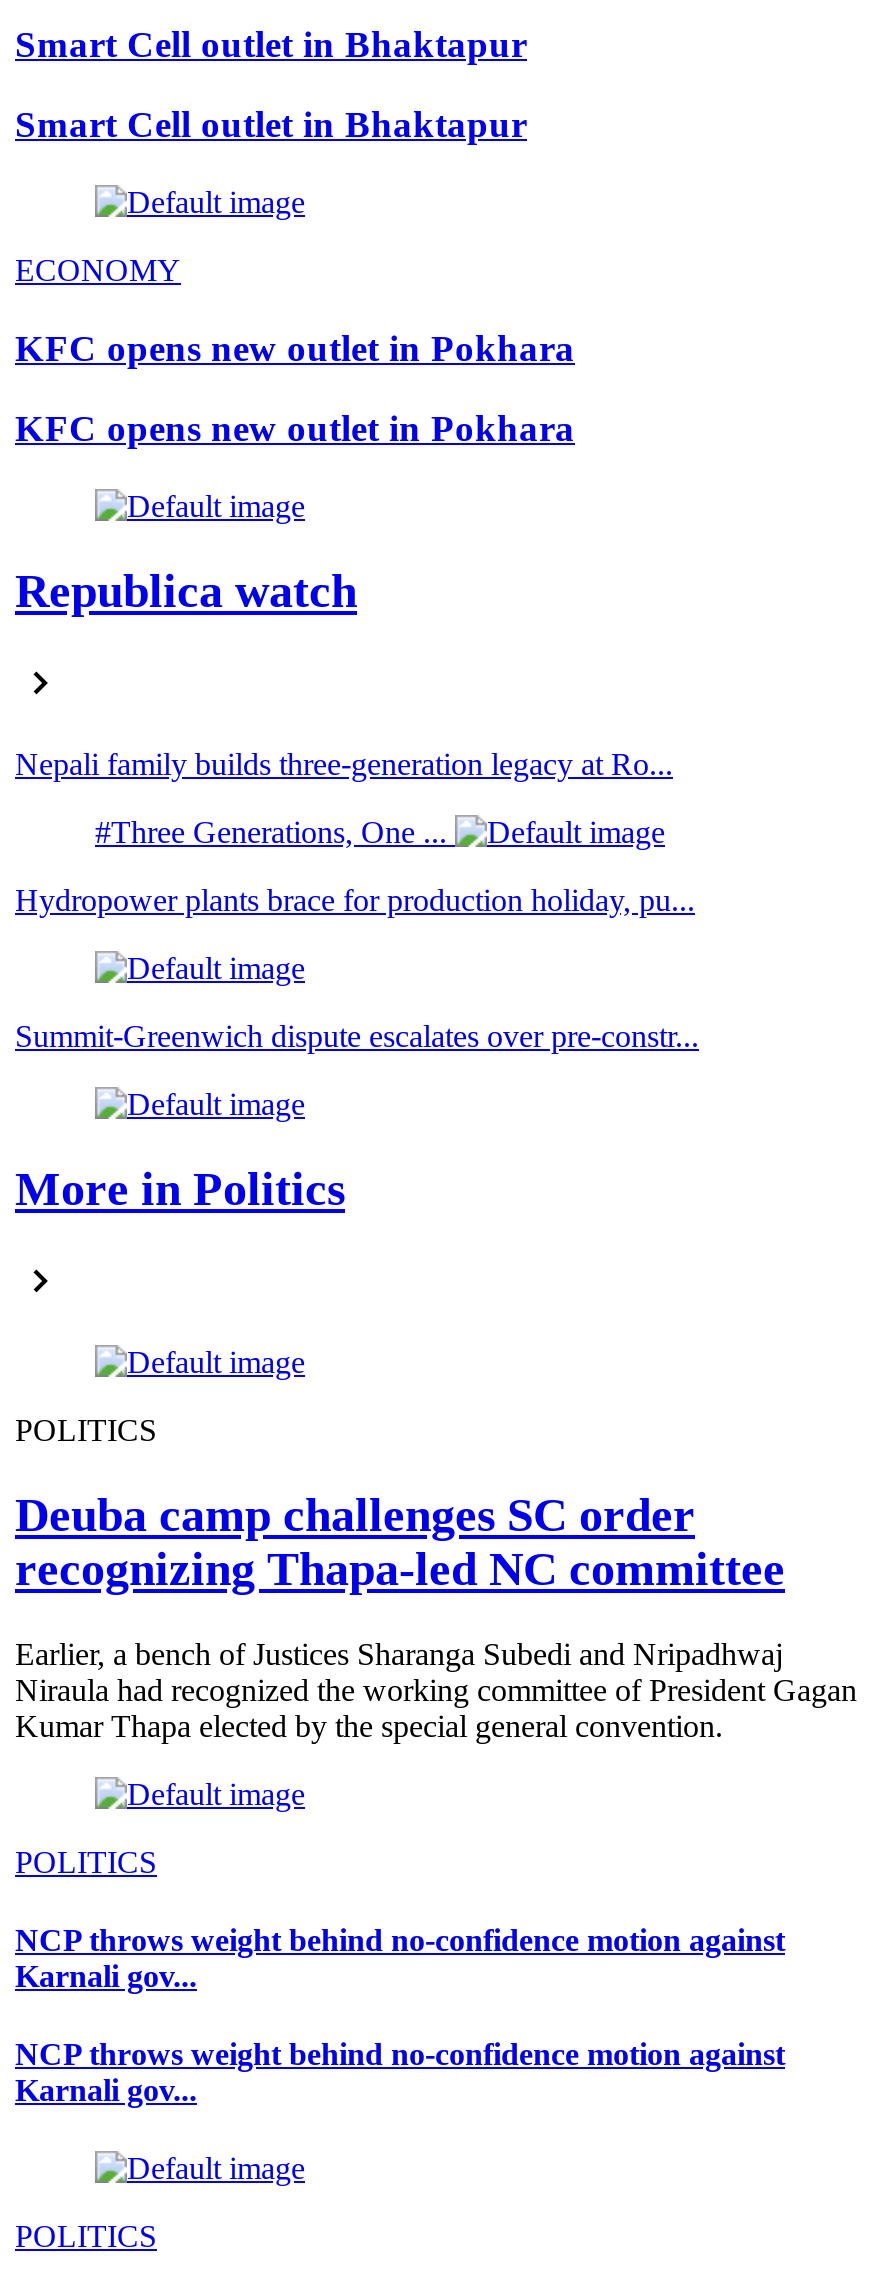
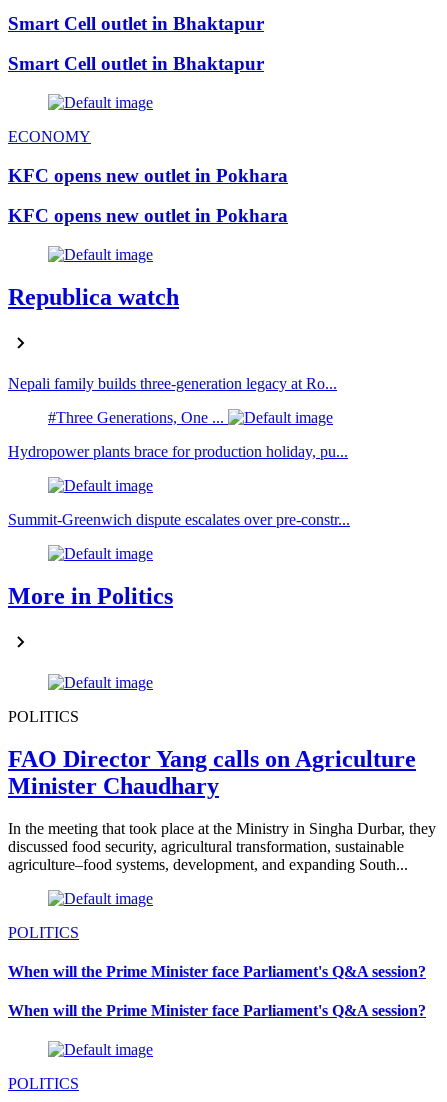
- Deuba camp challenges SC order
- recognizing Thapa-led NC committee
+ FAO Director Yang calls on Agriculture
+ Minister Chaudhary

- Earlier, a bench of Justices Sharanga Subedi and Nripadhwaj
- Niraula had recognized the working committee of President Gagan
- Kumar Thapa elected by the special general convention.
+ In the meeting that took place at the Ministry in Singha Durbar, they
+ discussed food security, agricultural transformation, sustainable
+ agriculture–food systems, development, and expanding South...

- NCP throws weight behind no-confidence motion against
- Karnali gov...
+ When will the Prime Minister face Parliament's Q&A session?

- NCP throws weight behind no-confidence motion against
- Karnali gov...
+ When will the Prime Minister face Parliament's Q&A session?
